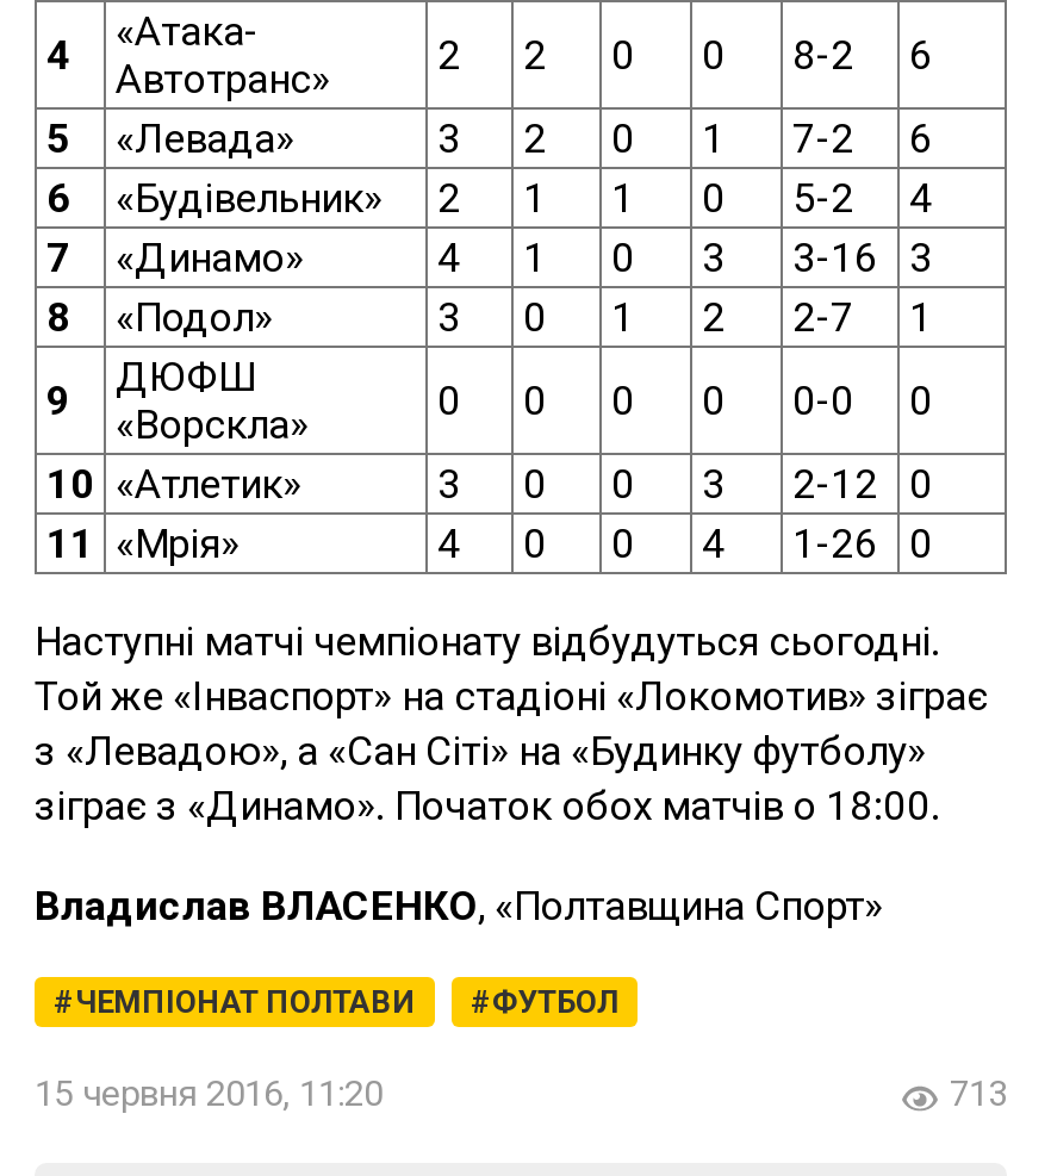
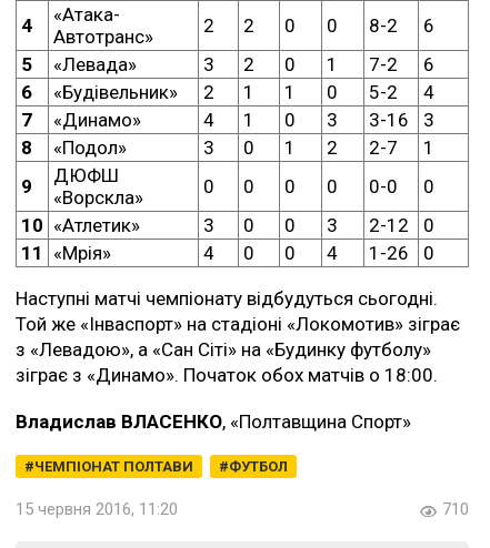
- 713
+ 710
